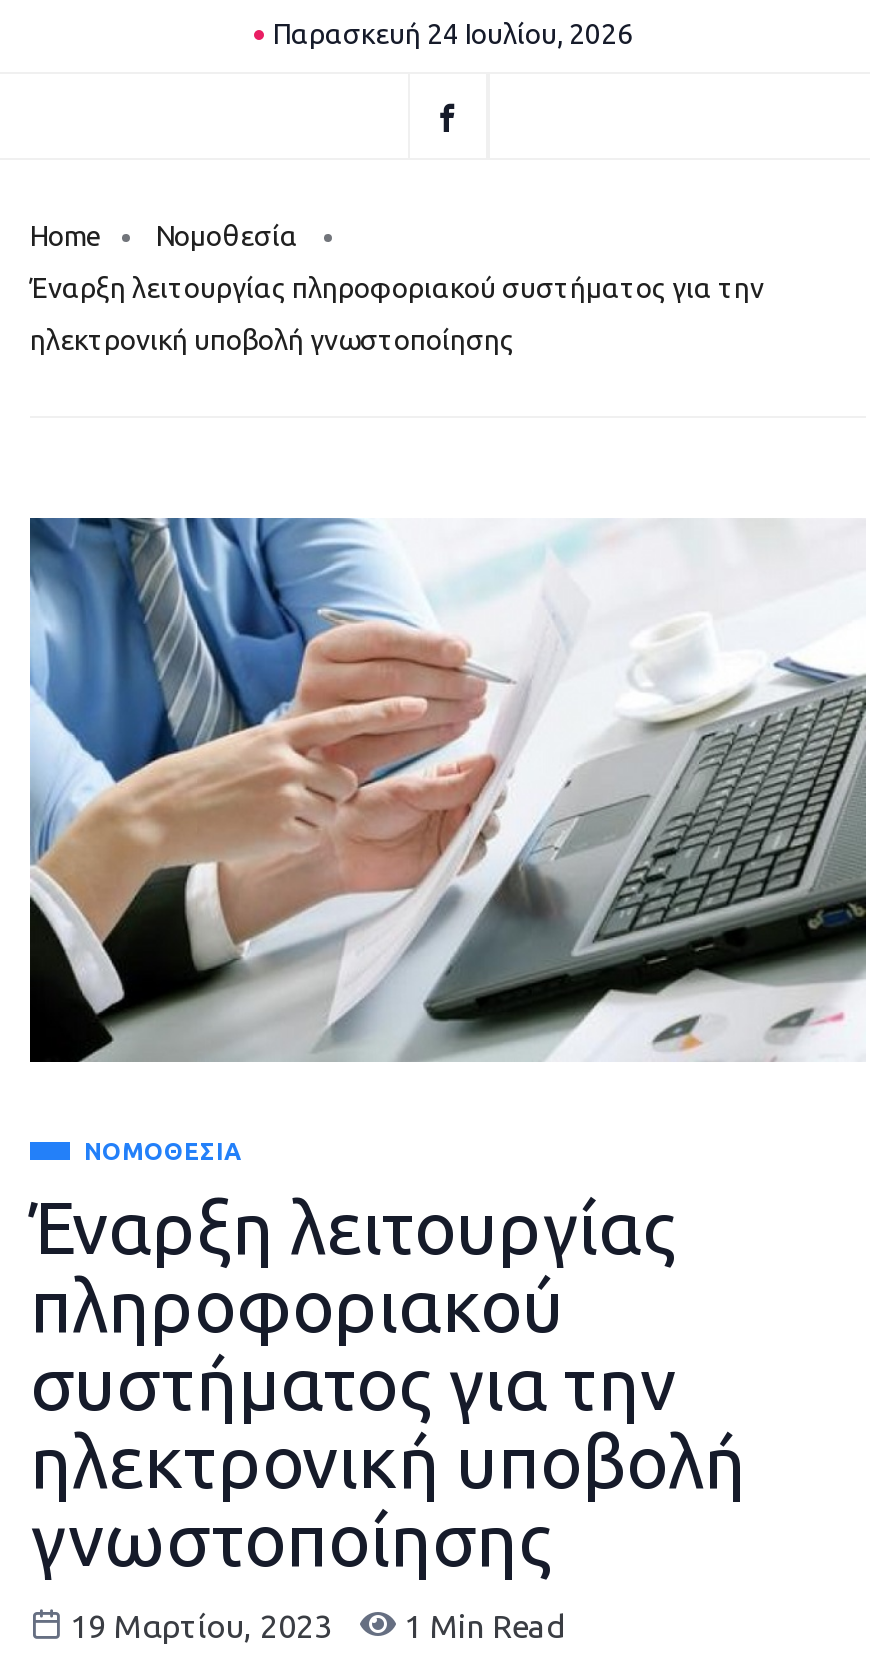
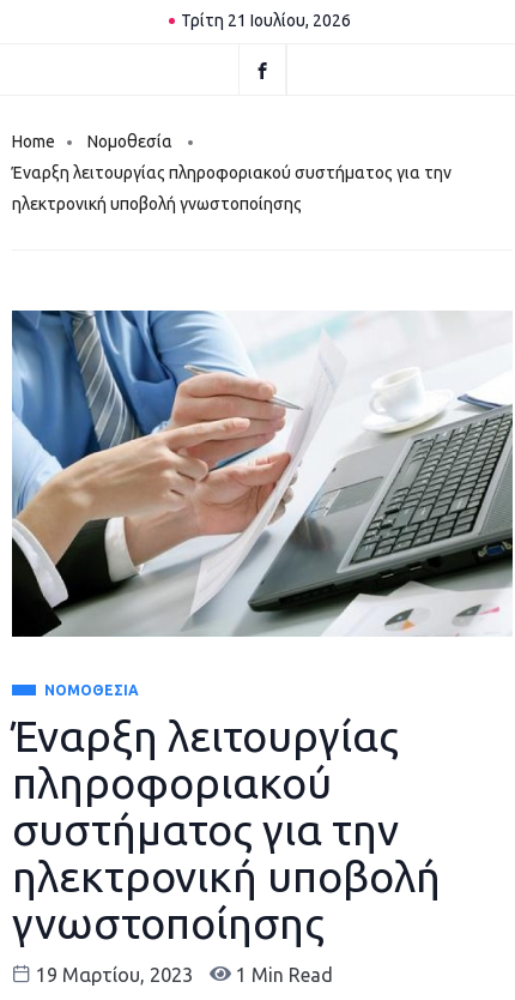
- Παρασκευή 24 Ιουλίου, 2026
+ Τρίτη 21 Ιουλίου, 2026
